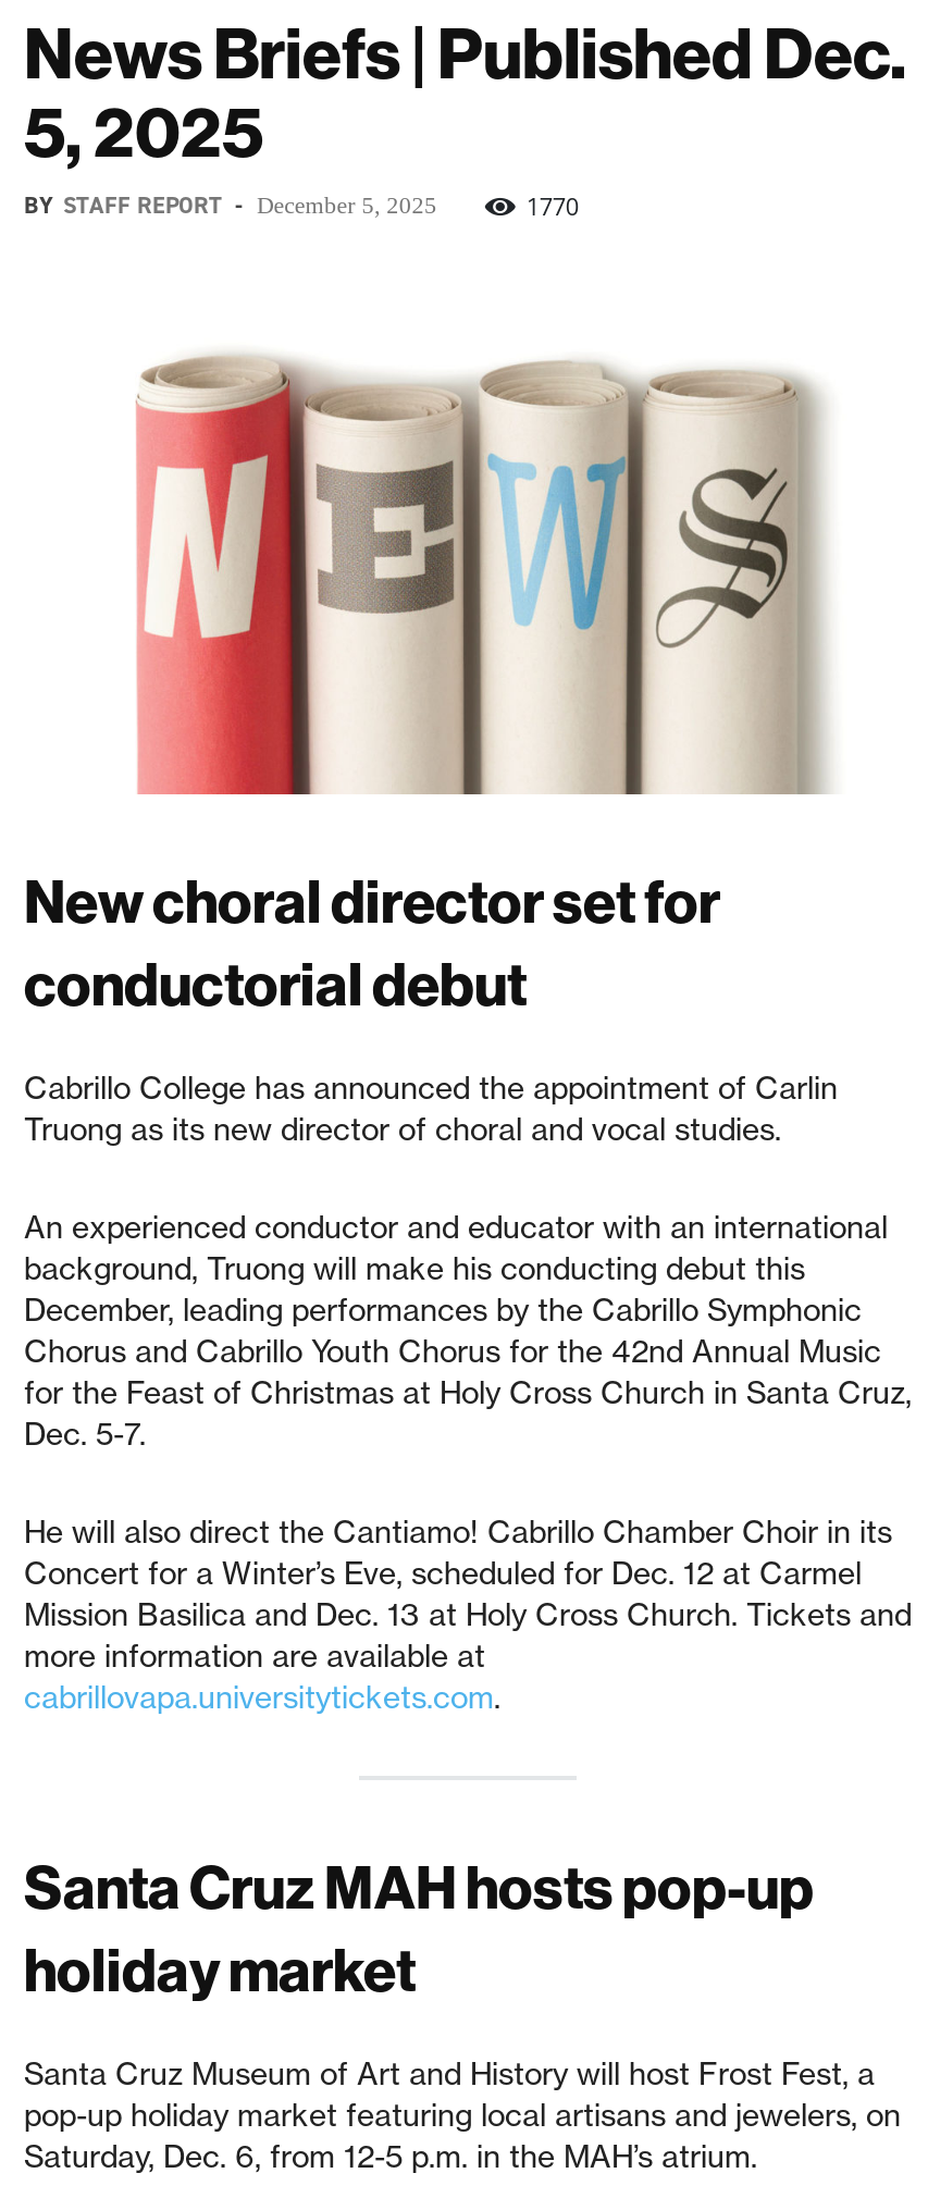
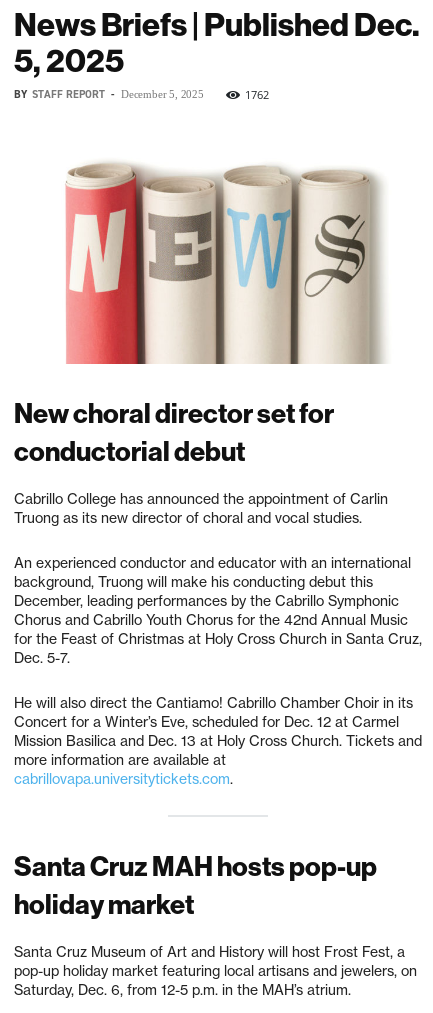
- 1770
+ 1762
